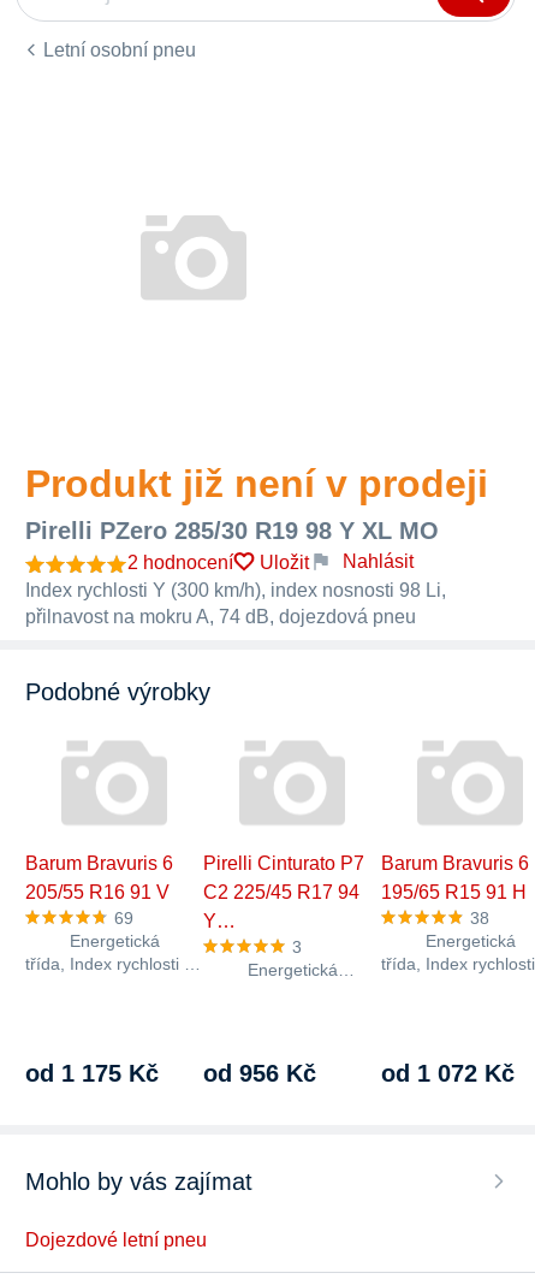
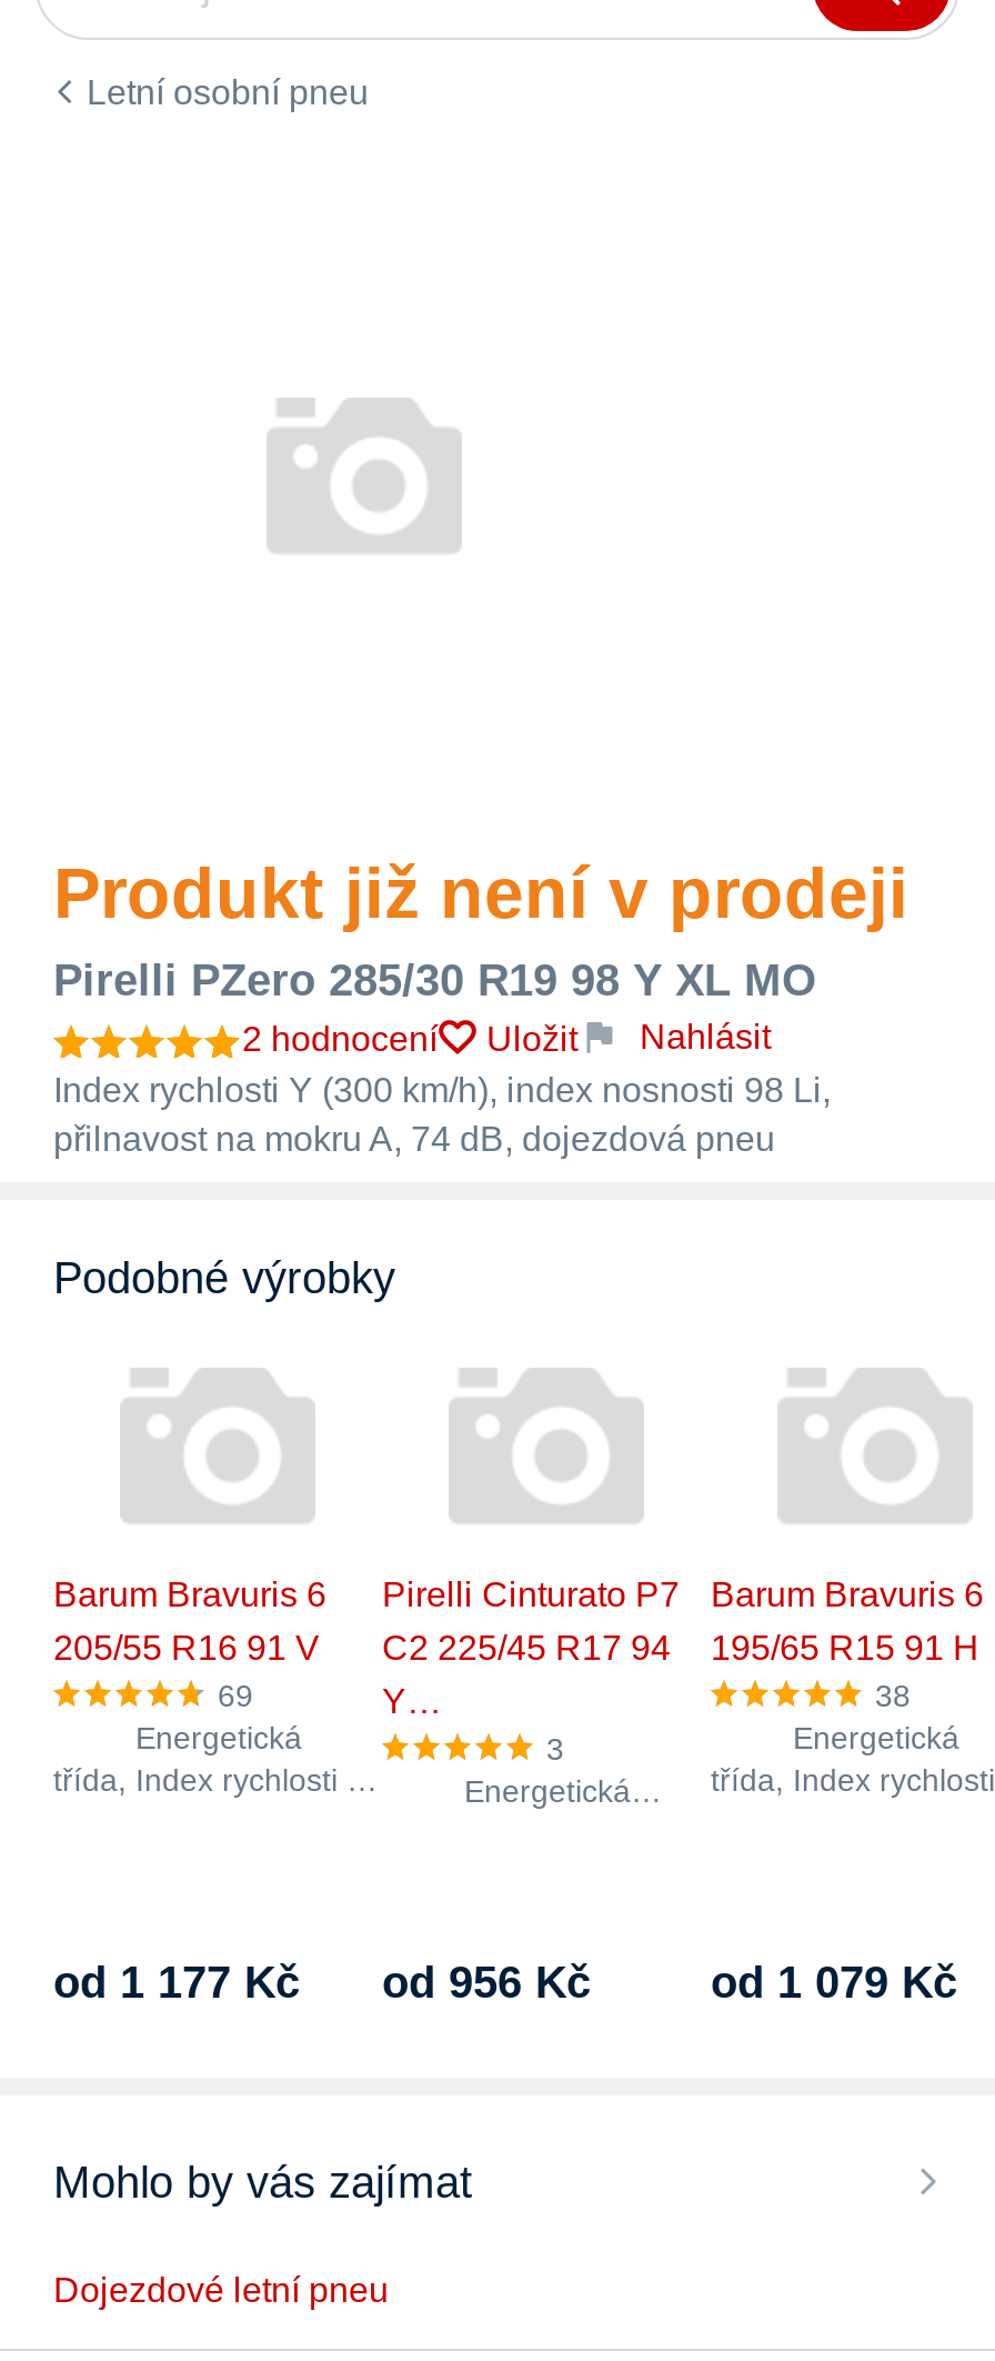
- od 1 175 Kč
+ od 1 177 Kč

- od 1 072 Kč
+ od 1 079 Kč
